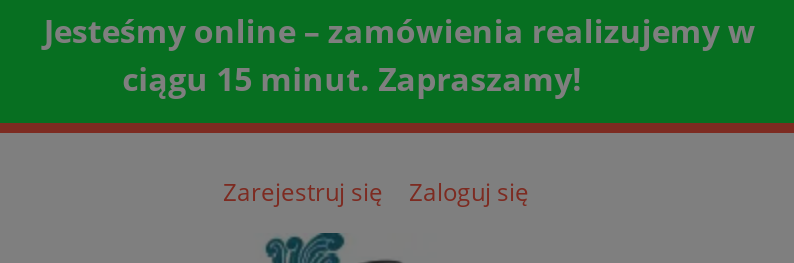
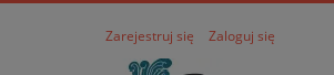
- Jesteśmy online – zamówienia realizujemy w
- ciągu 15 minut. Zapraszamy!
